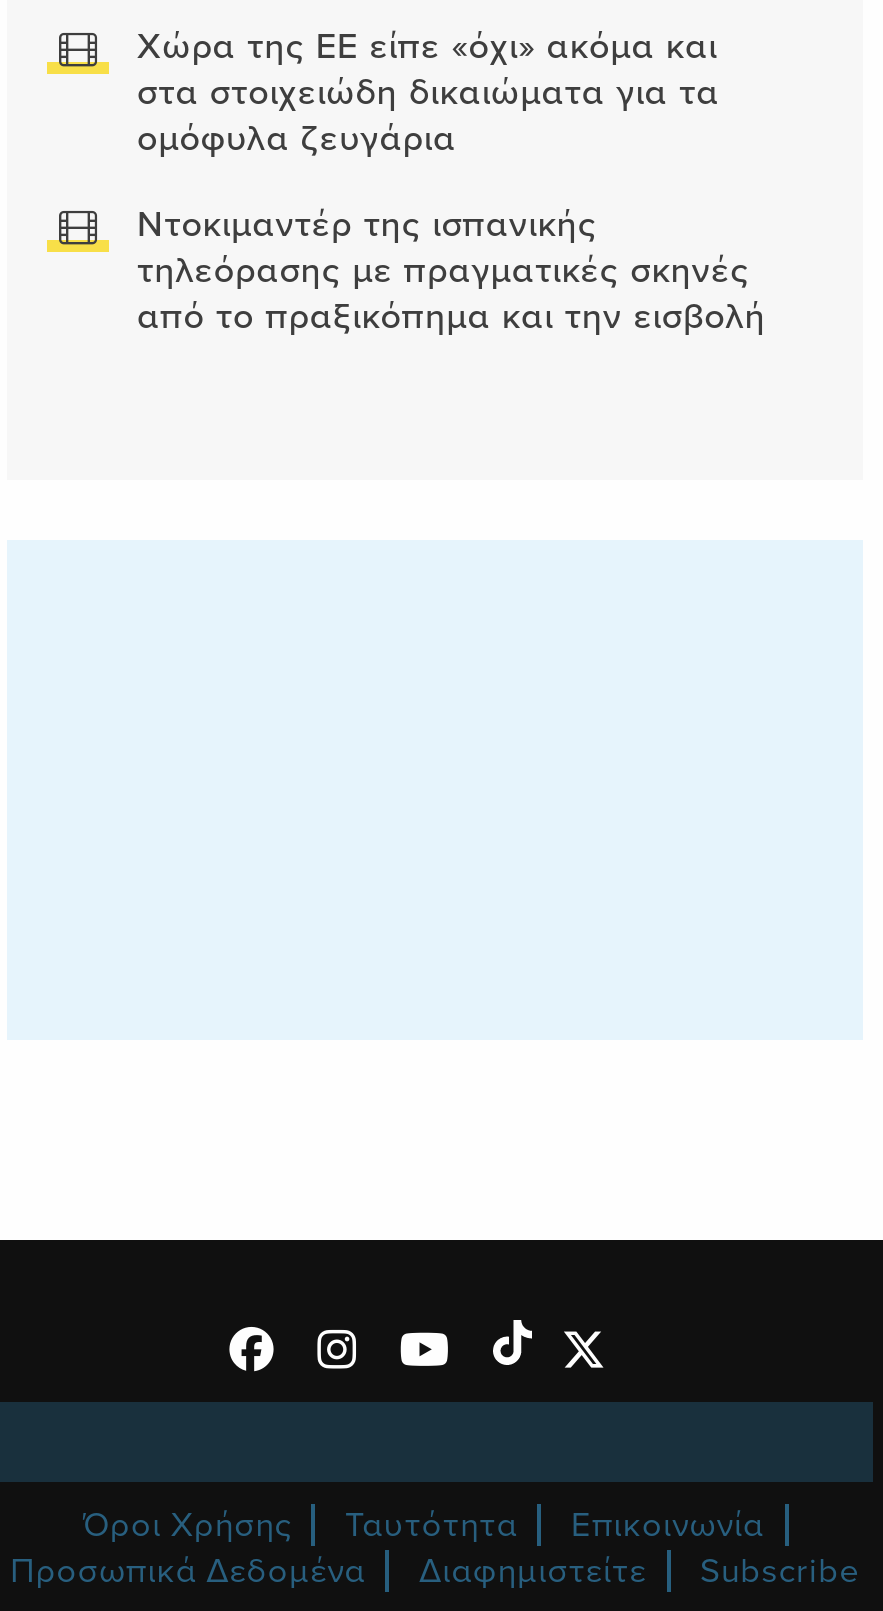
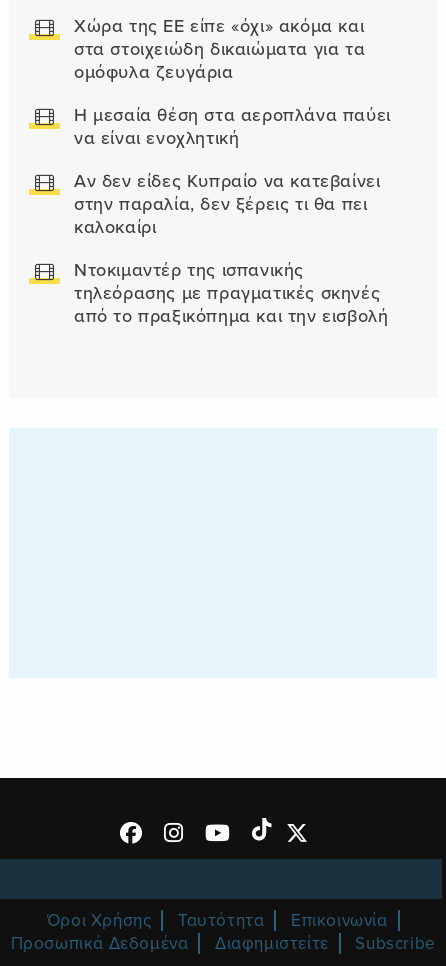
+ Η μεσαία θέση στα αεροπλάνα παύει
+ να είναι ενοχλητική
+ Αν δεν είδες Κυπραίο να κατεβαίνει
+ στην παραλία, δεν ξέρεις τι θα πει
+ καλοκαίρι
